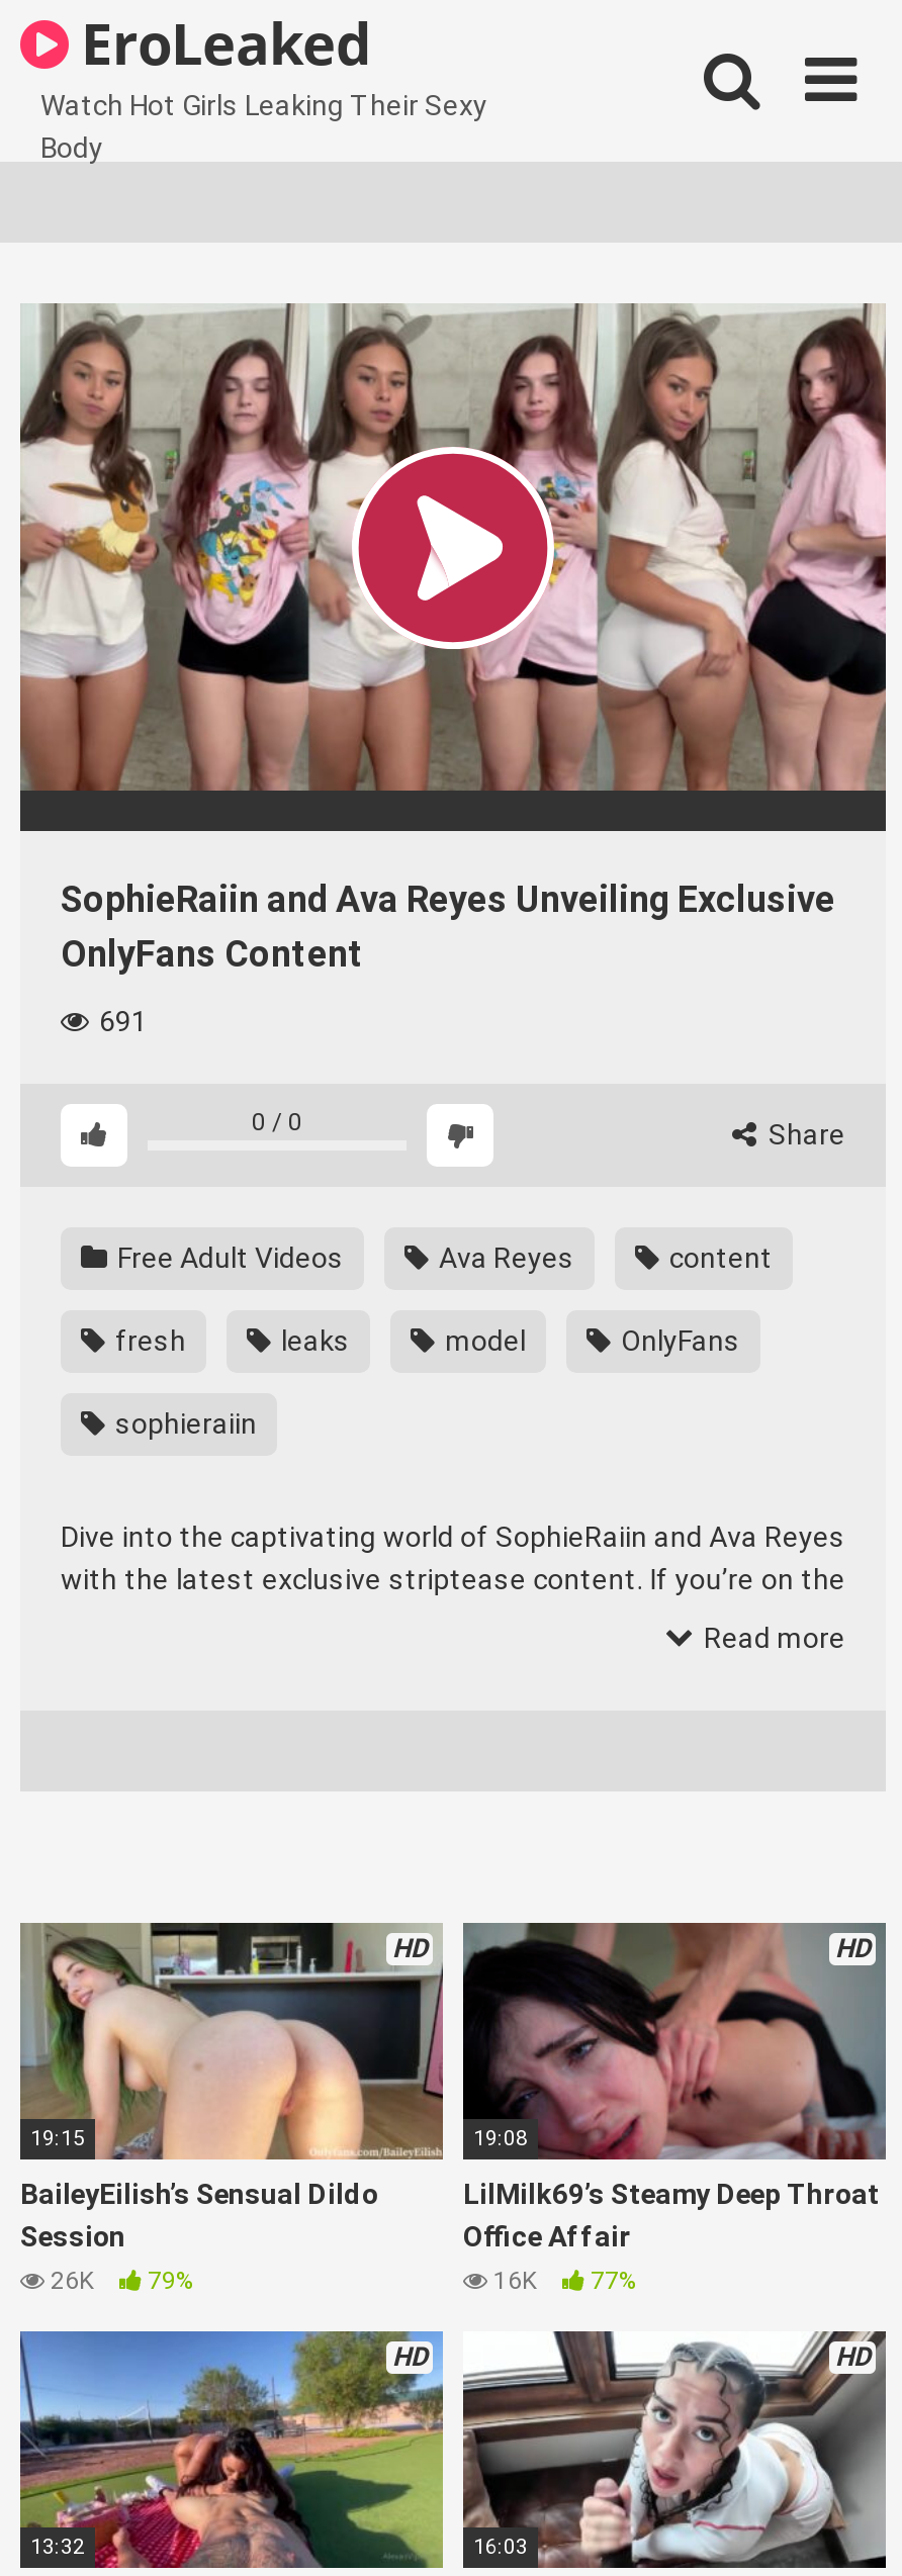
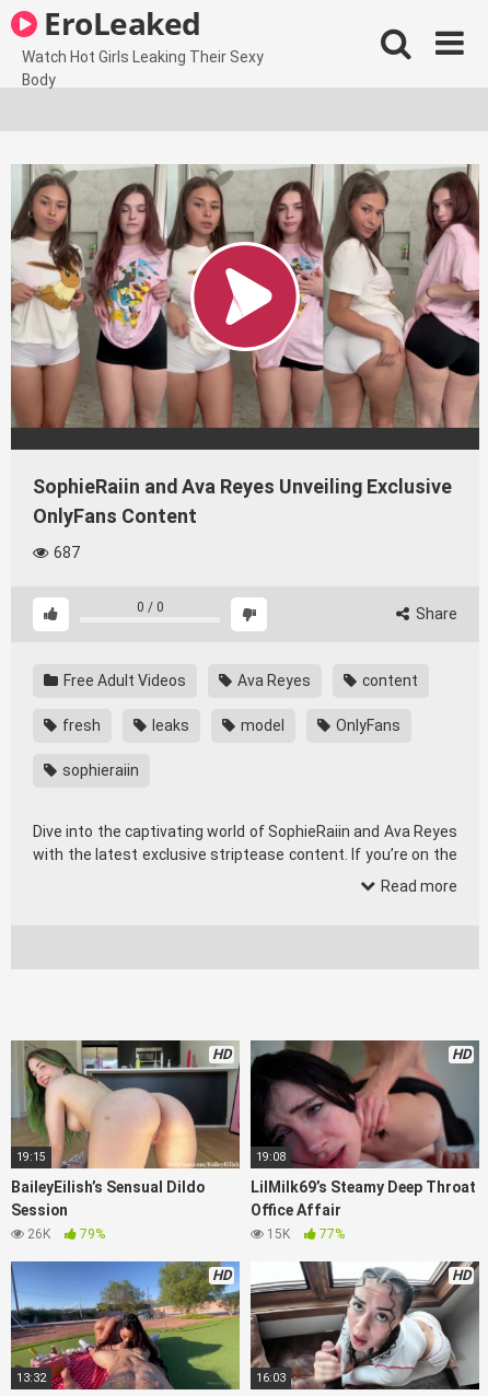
- 691
+ 687

- 16K 77%
+ 15K 77%
